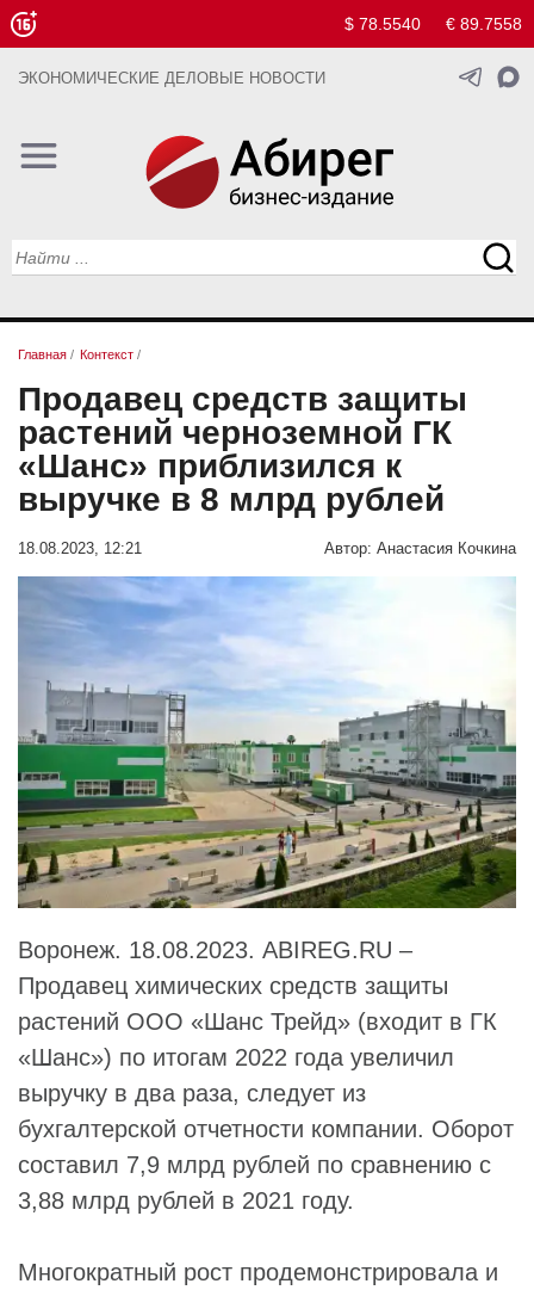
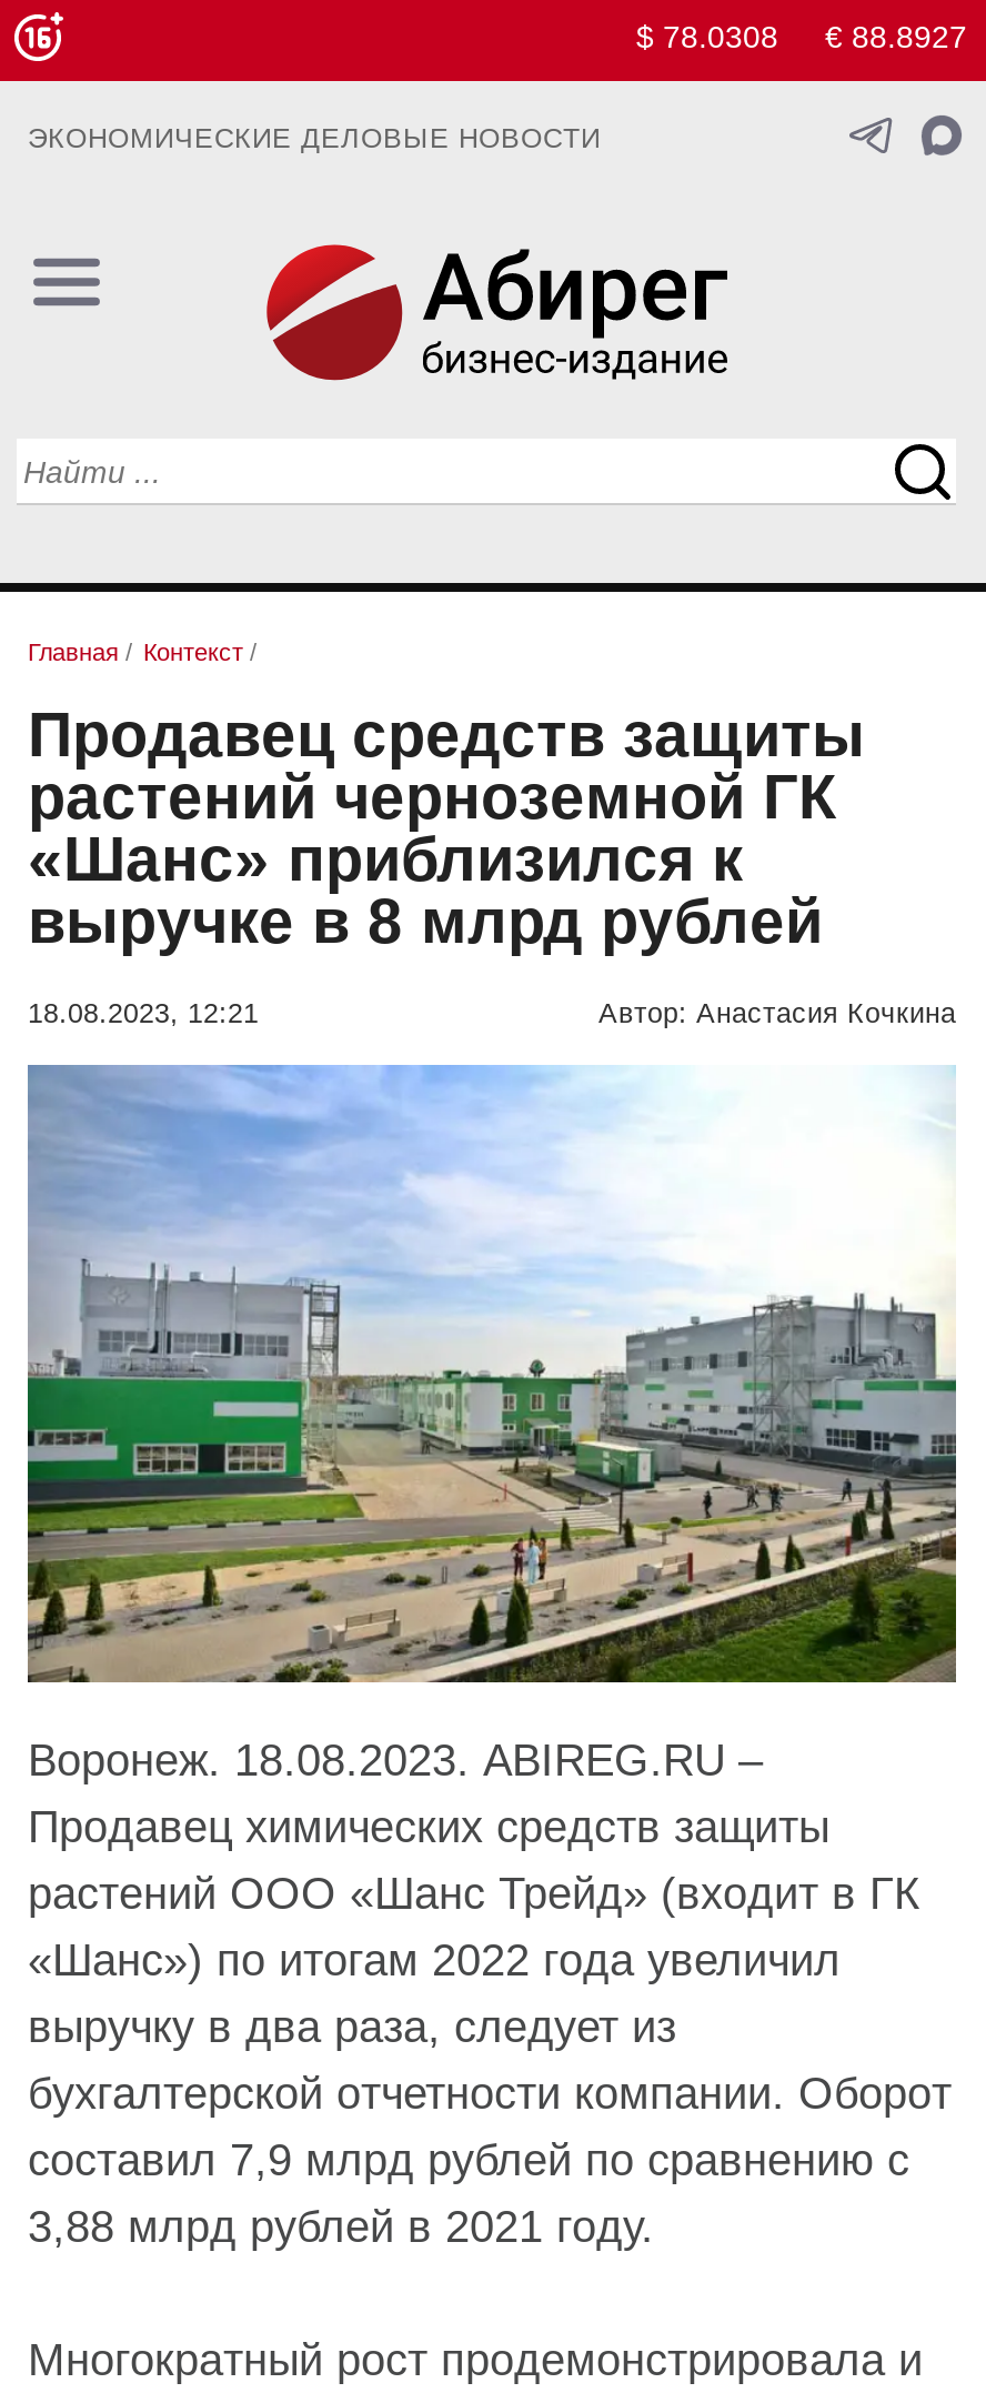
- $ 78.5540
+ $ 78.0308

- € 89.7558
+ € 88.8927
